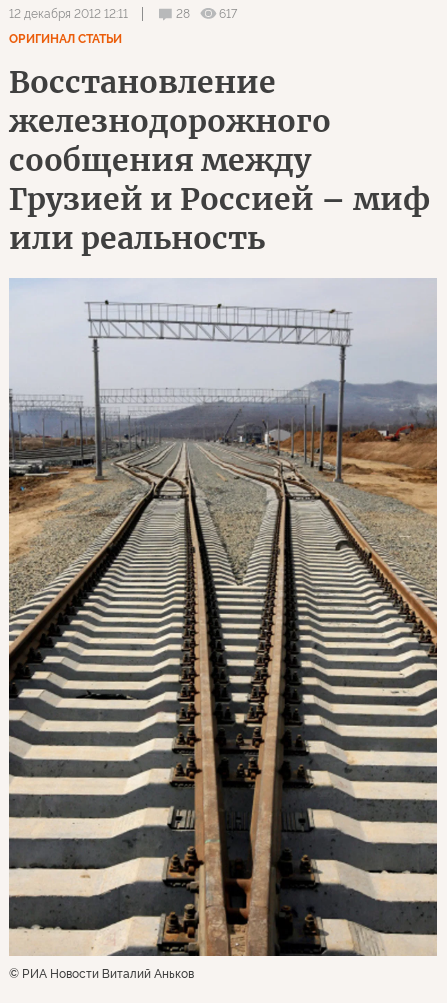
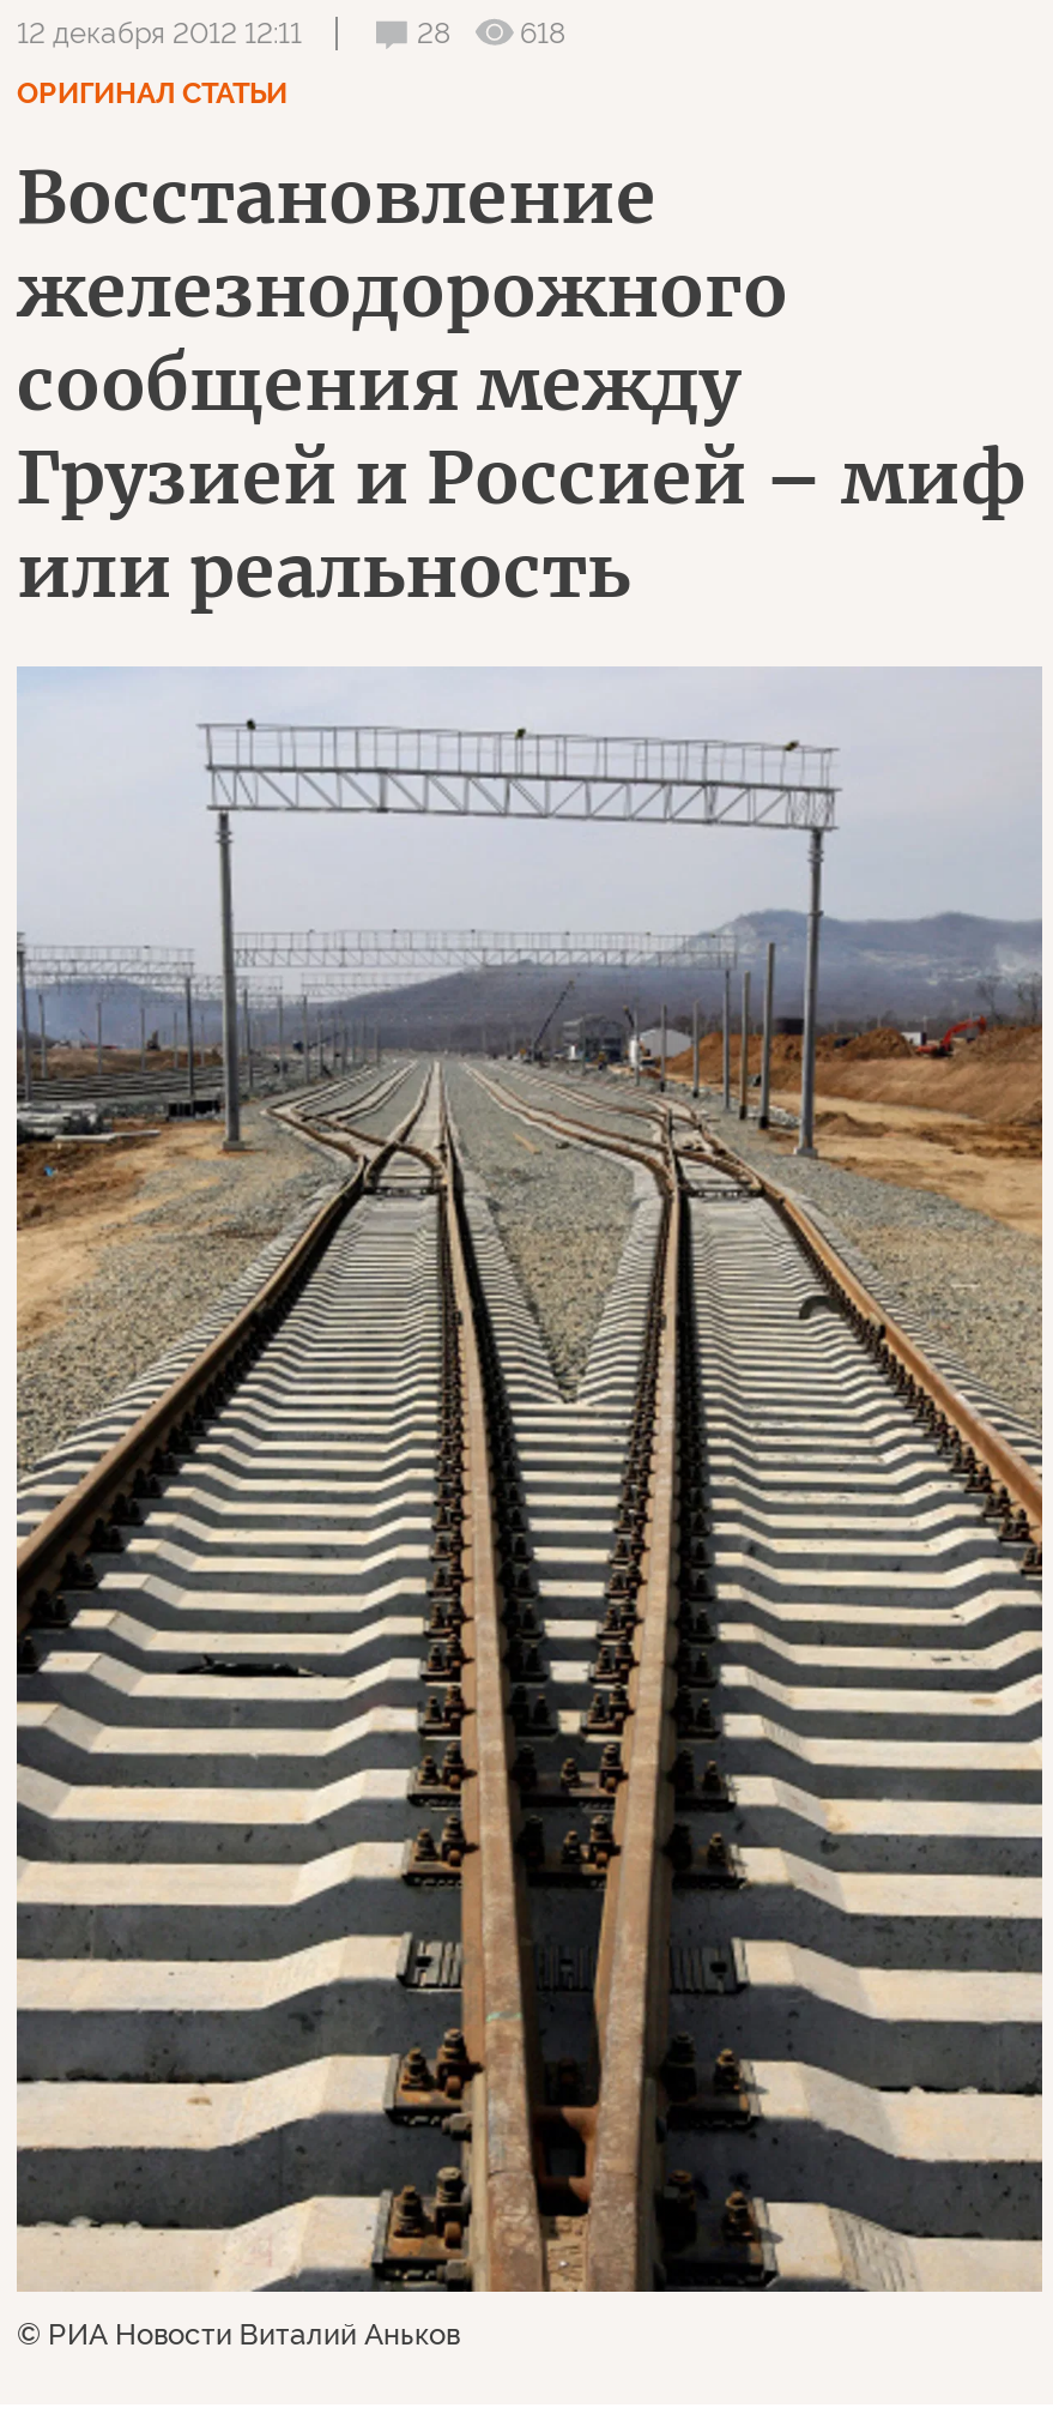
- 617
+ 618
